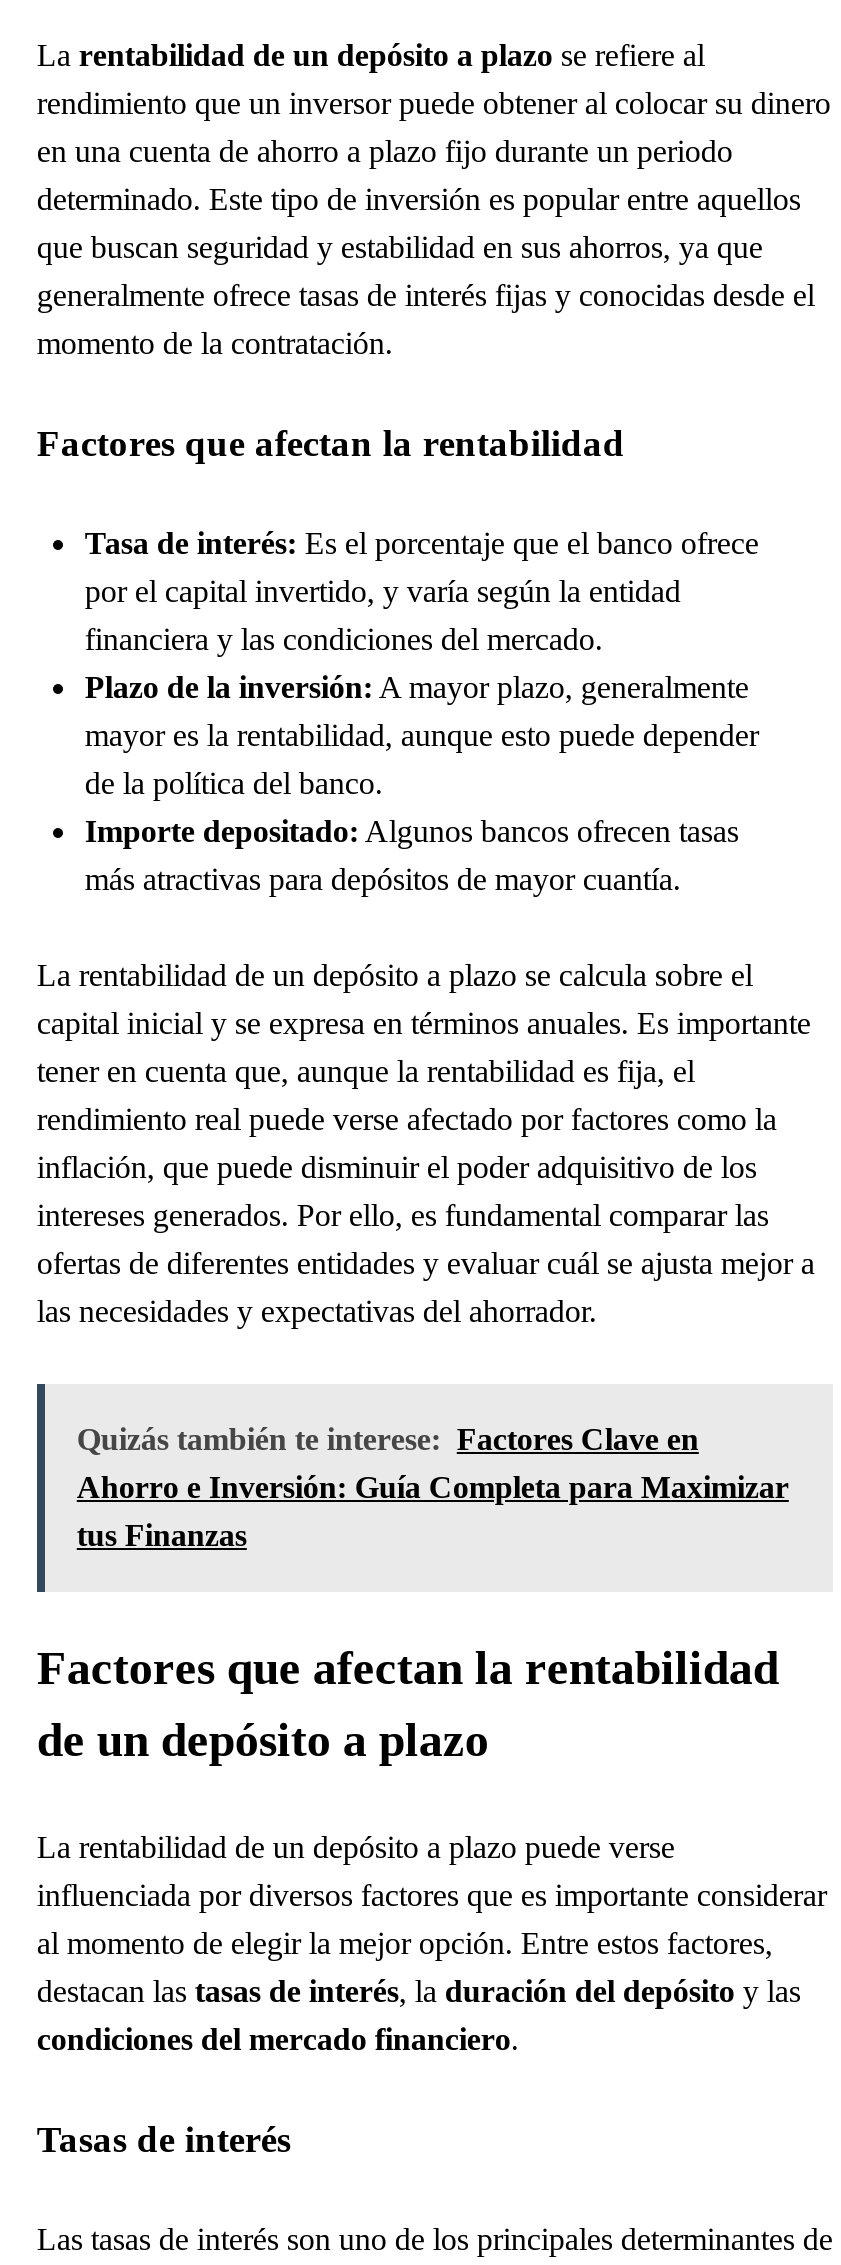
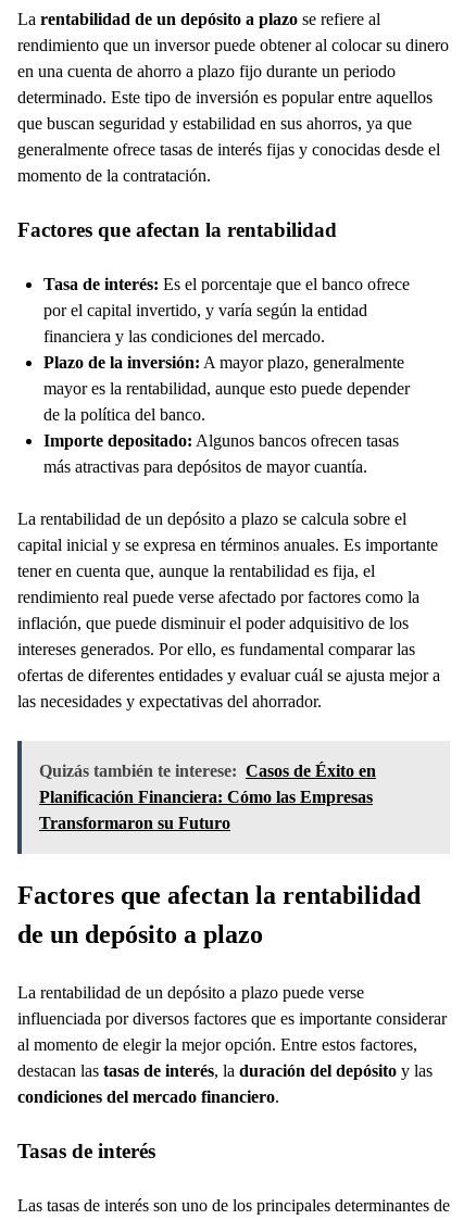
- Quizás también te interese: Factores Clave en
- Ahorro e Inversión: Guía Completa para Maximizar
- tus Finanzas
+ Quizás también te interese: Casos de Éxito en
+ Planificación Financiera: Cómo las Empresas
+ Transformaron su Futuro
